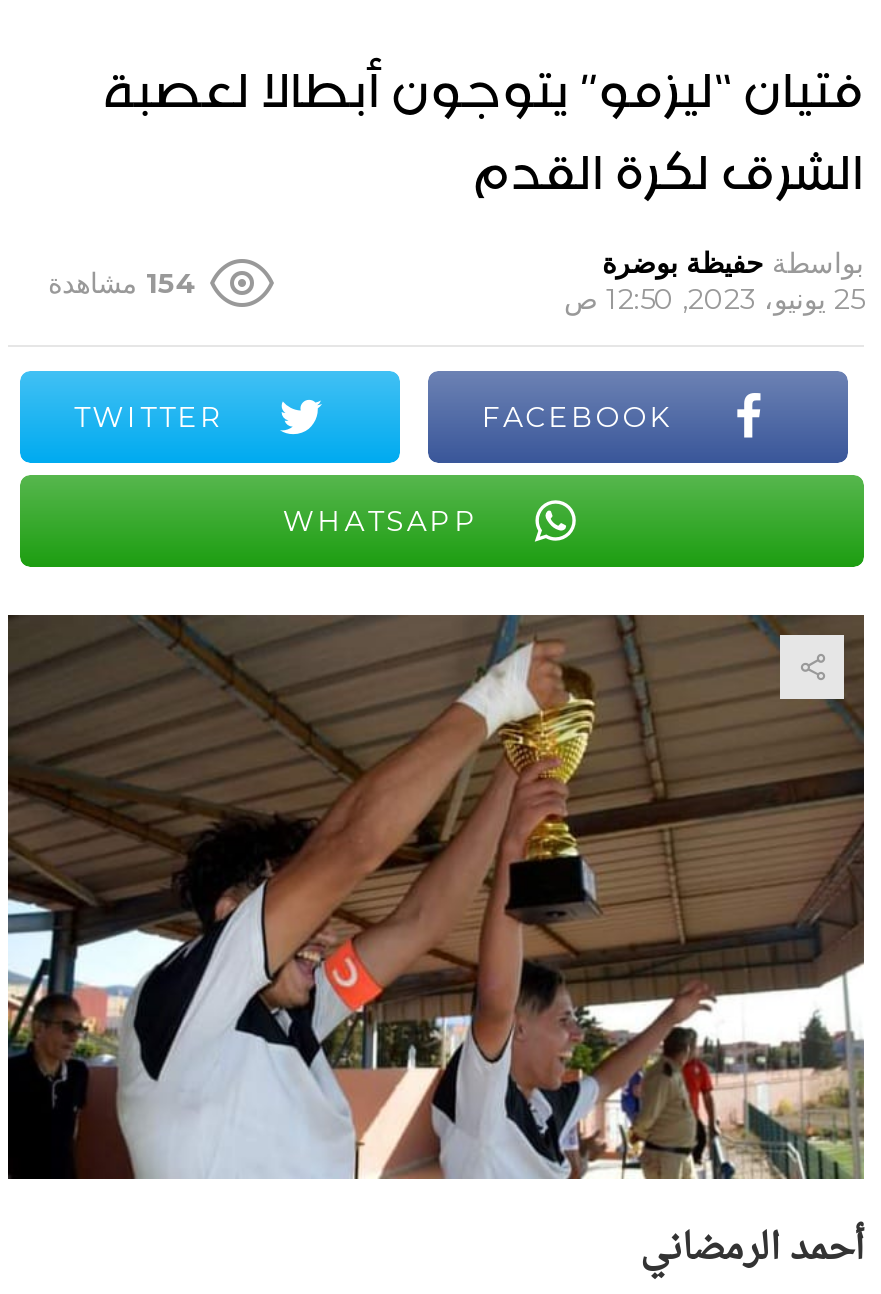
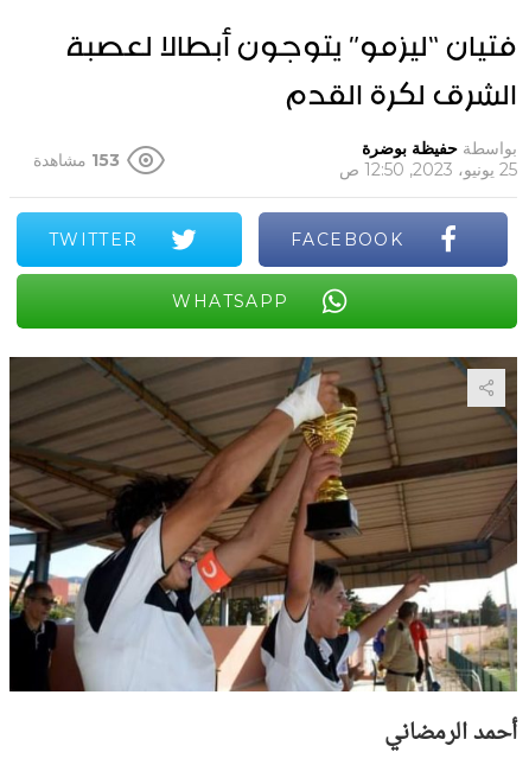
- 154 مشاهدة
+ 153 مشاهدة
